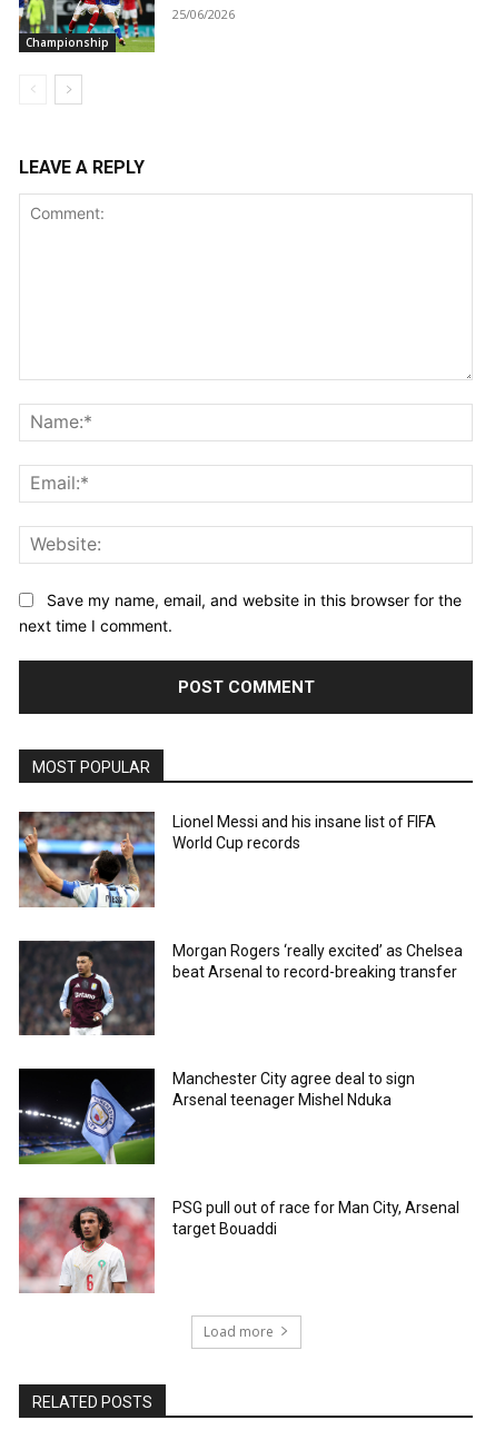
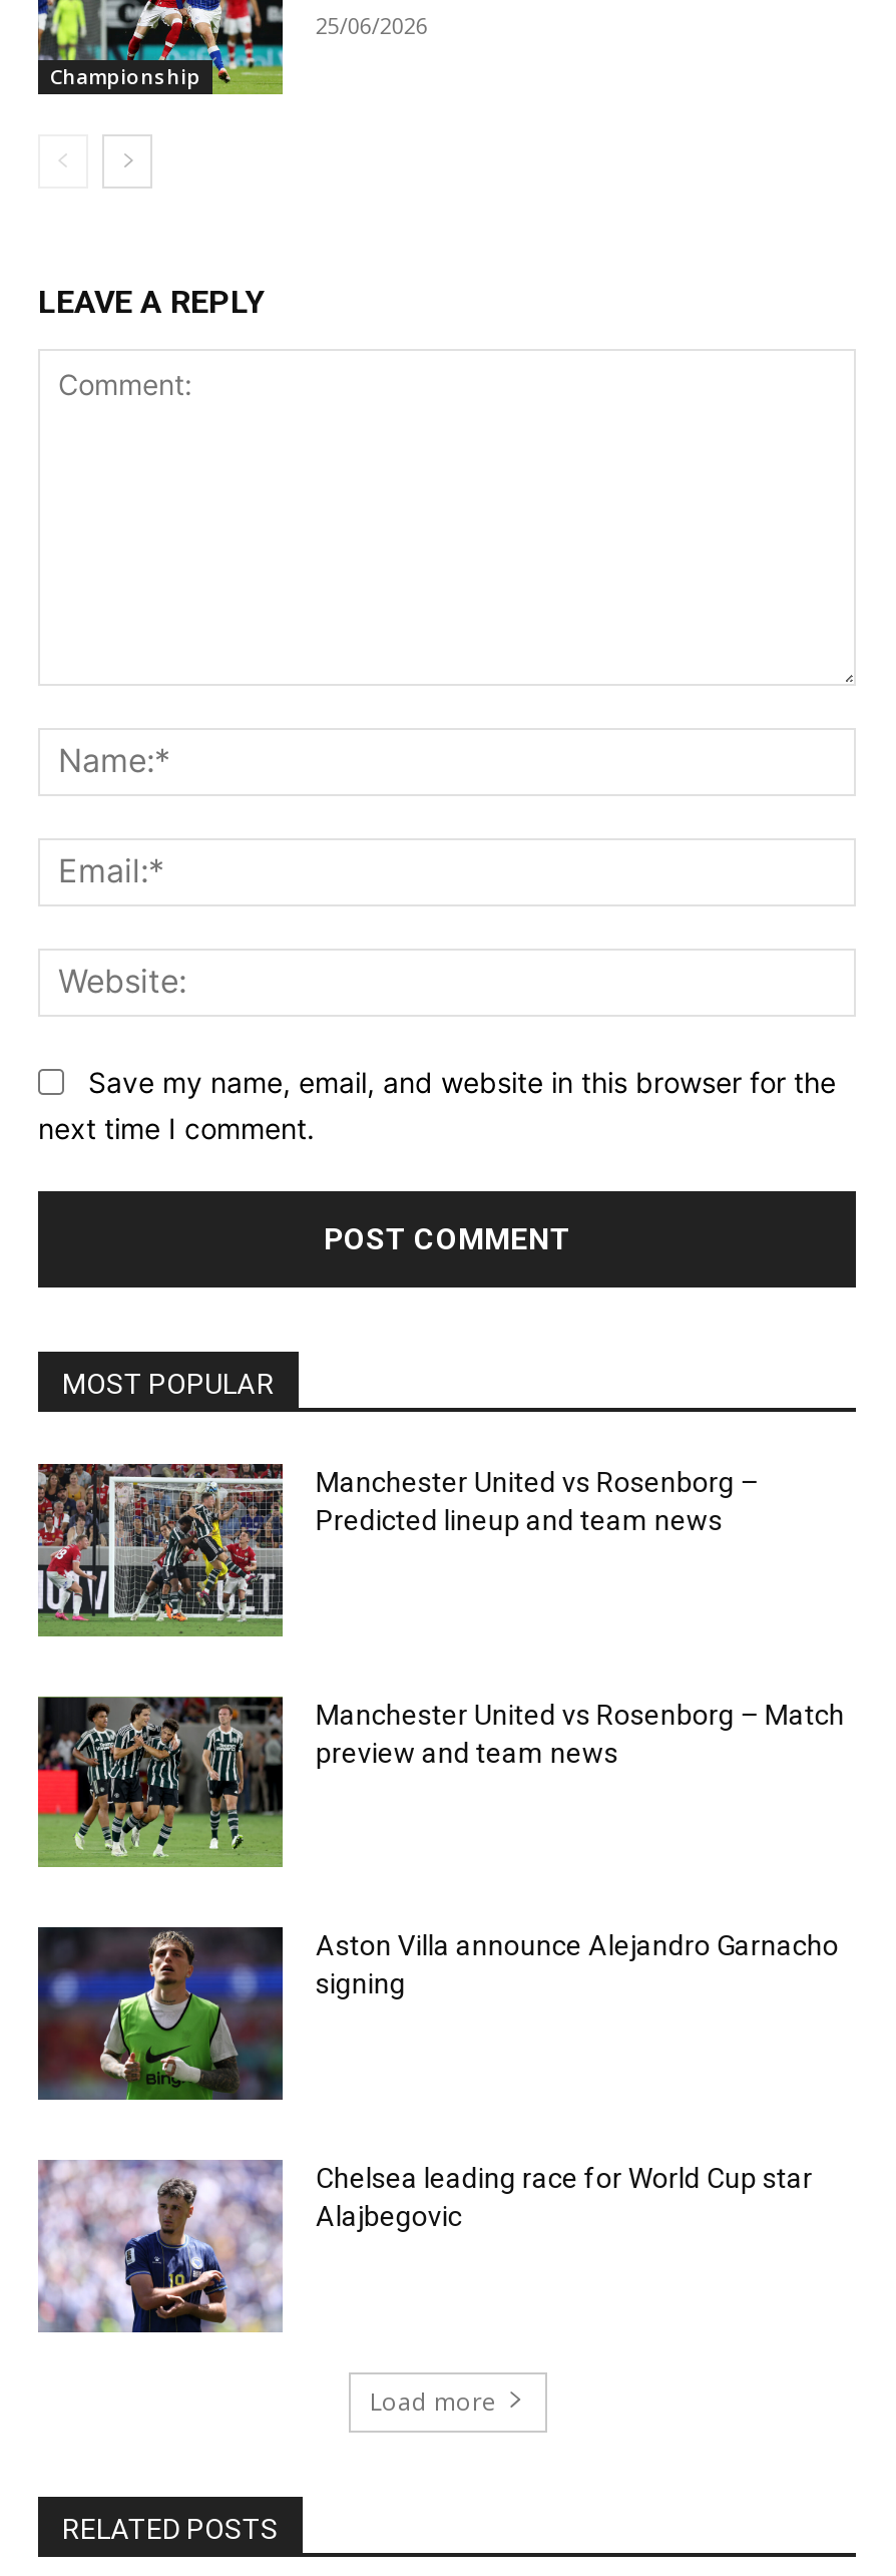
- [image]
- Lionel Messi and his insane list of FIFA
- World Cup records
+ [image]
+ Manchester United vs Rosenborg –
+ Predicted lineup and team news

- [image]
- Morgan Rogers ‘really excited’ as Chelsea
- beat Arsenal to record-breaking transfer
+ [image]
+ Manchester United vs Rosenborg – Match
+ preview and team news

- [image]
- Manchester City agree deal to sign
- Arsenal teenager Mishel Nduka
+ [image]
+ Aston Villa announce Alejandro Garnacho
+ signing

- [image]
- PSG pull out of race for Man City, Arsenal
- target Bouaddi
+ [image]
+ Chelsea leading race for World Cup star
+ Alajbegovic
